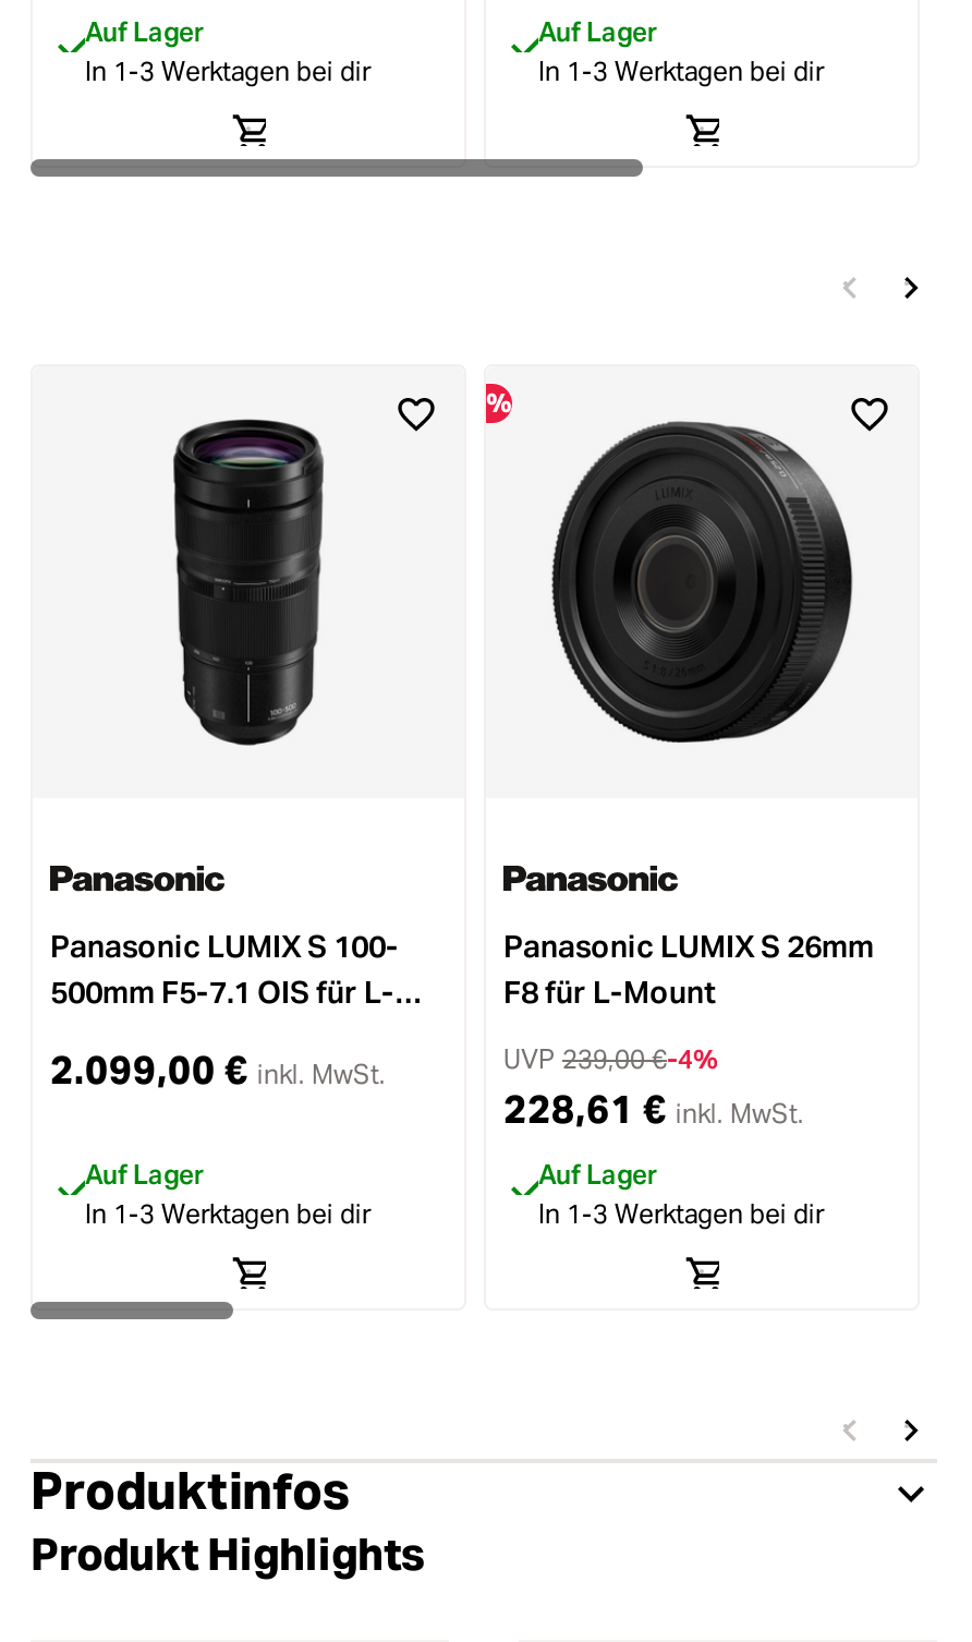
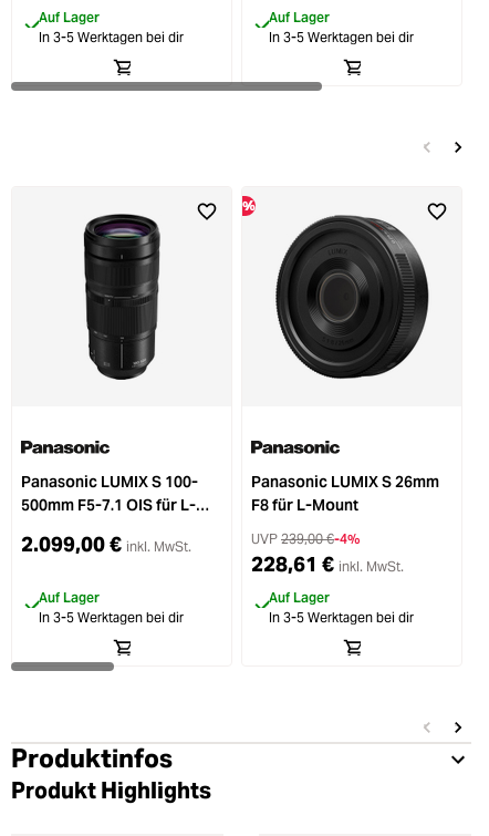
- In 1-3 Werktagen bei dir
+ In 3-5 Werktagen bei dir

- In 1-3 Werktagen bei dir
+ In 3-5 Werktagen bei dir

- In 1-3 Werktagen bei dir
+ In 3-5 Werktagen bei dir

- In 1-3 Werktagen bei dir
+ In 3-5 Werktagen bei dir
